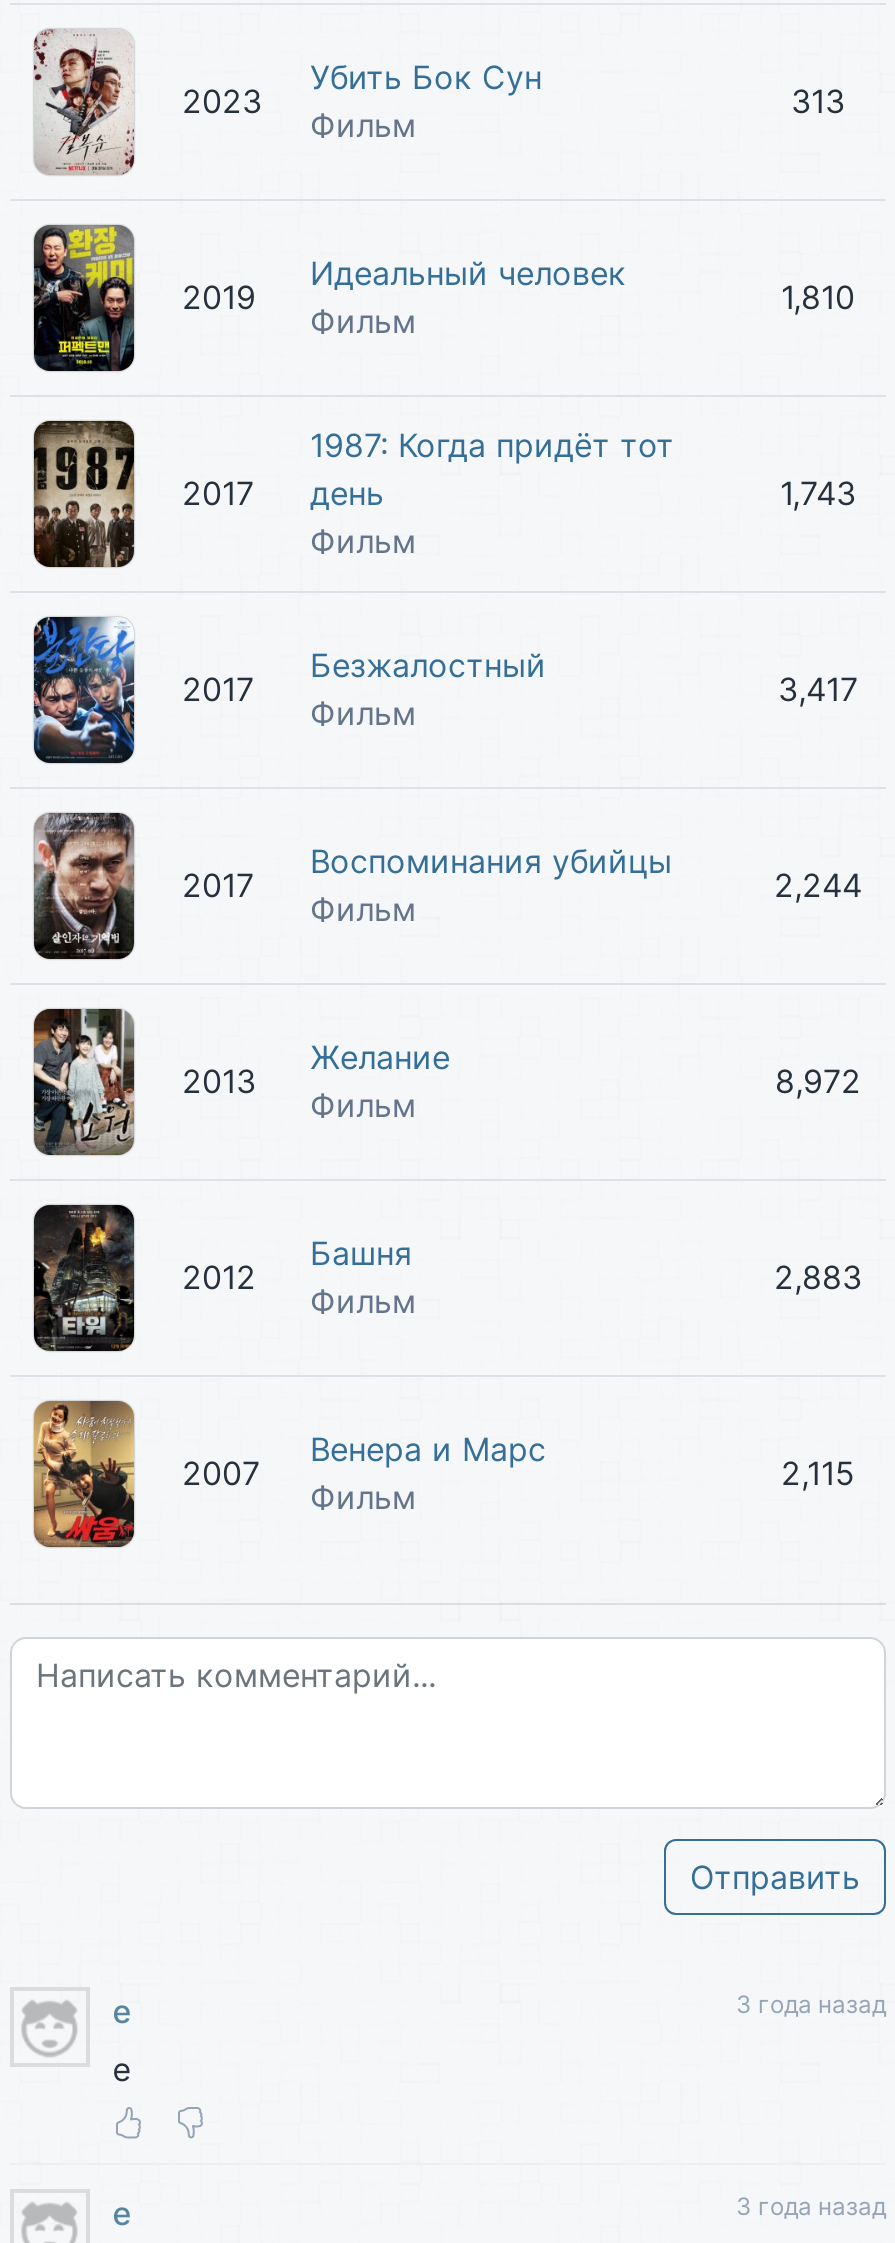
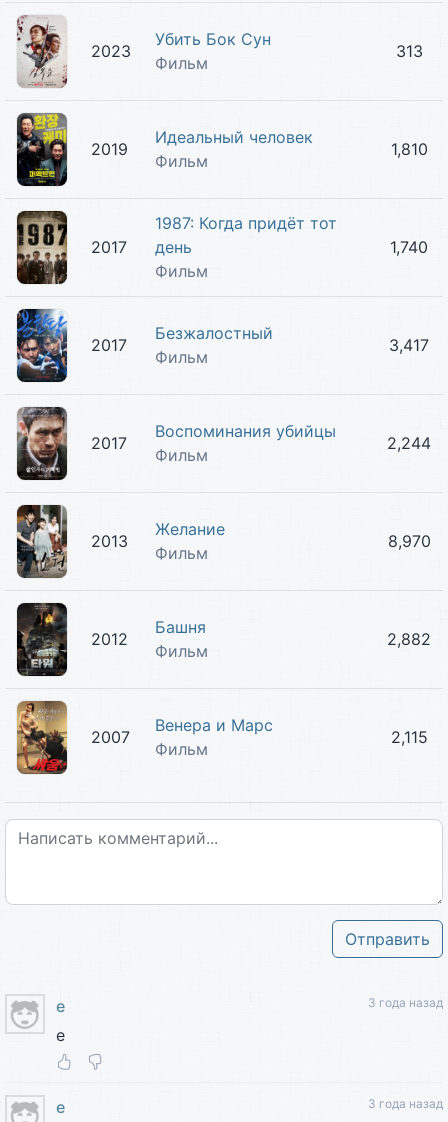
- 1,743
+ 1,740

- 8,972
+ 8,970

- 2,883
+ 2,882
